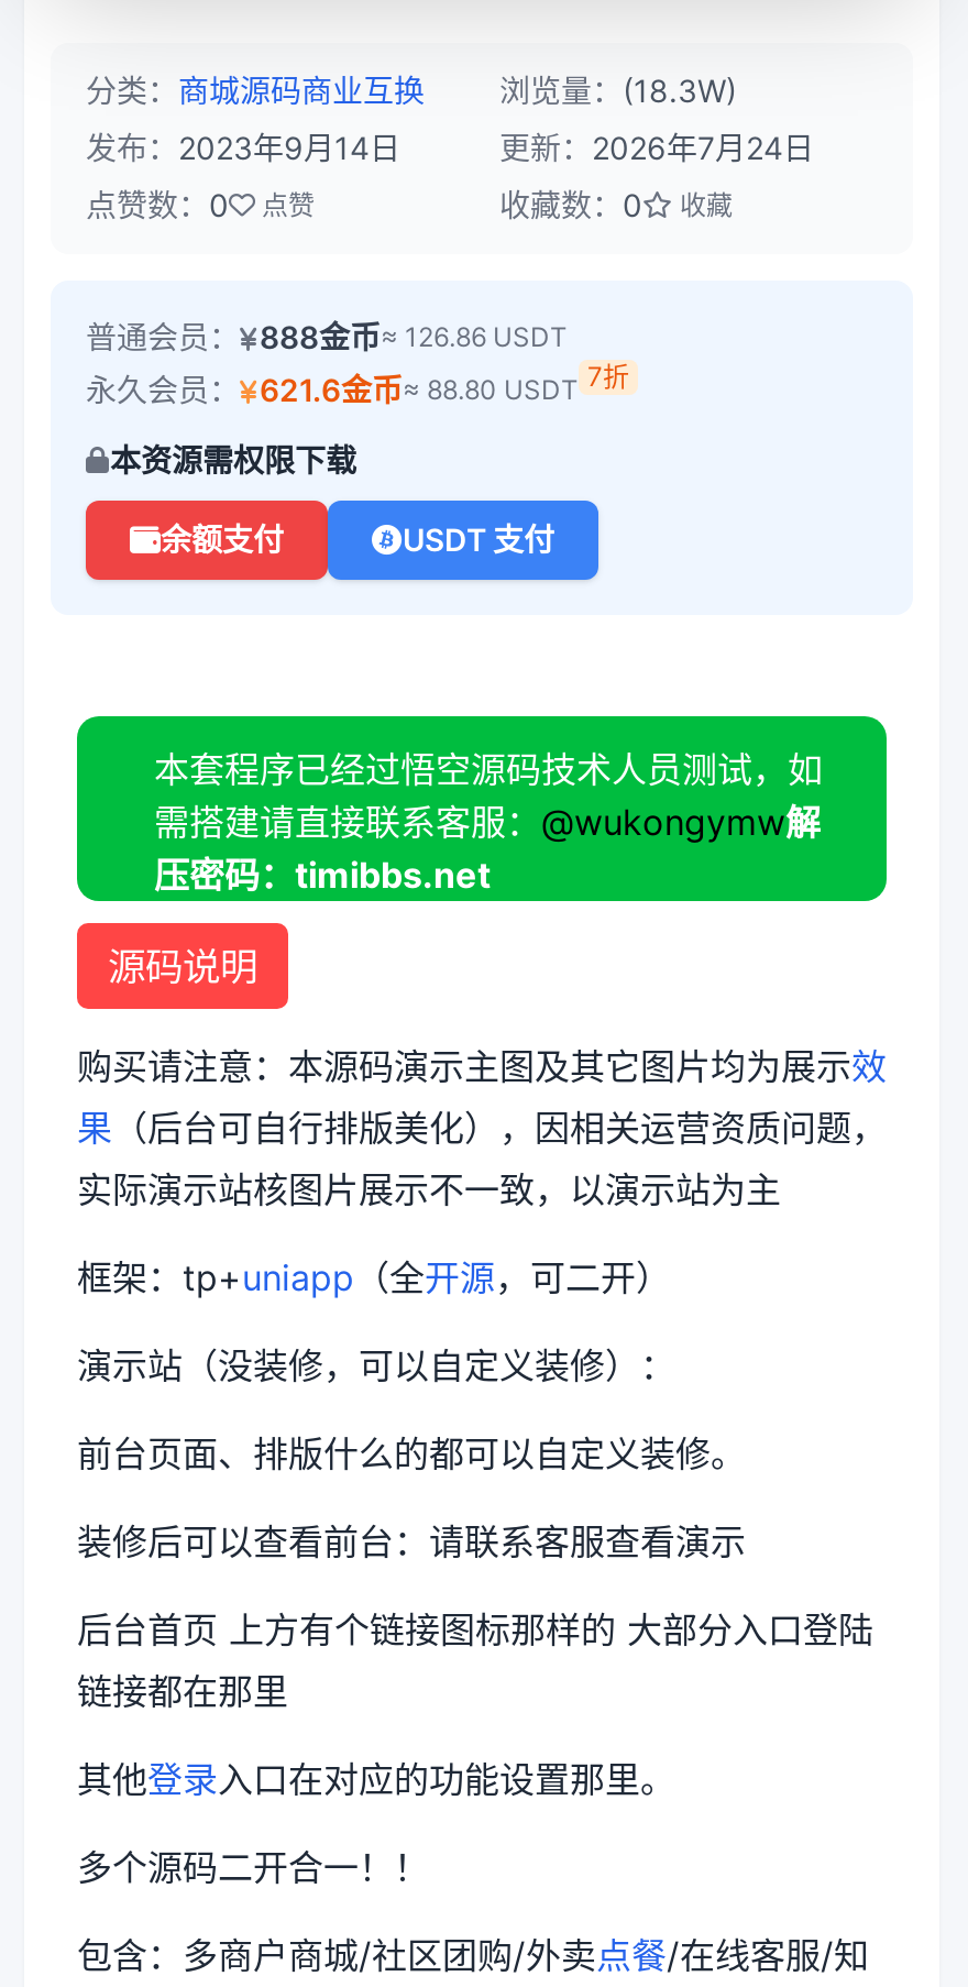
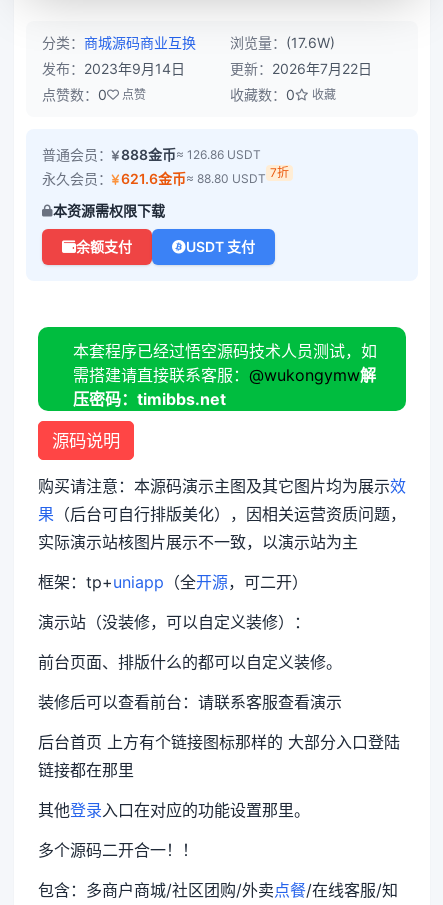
- 分类：商城源码商业互换 浏览量：(18.3W)
+ 分类：商城源码商业互换 浏览量：(17.6W)

- 更新：2026年7月24日
+ 更新：2026年7月22日
